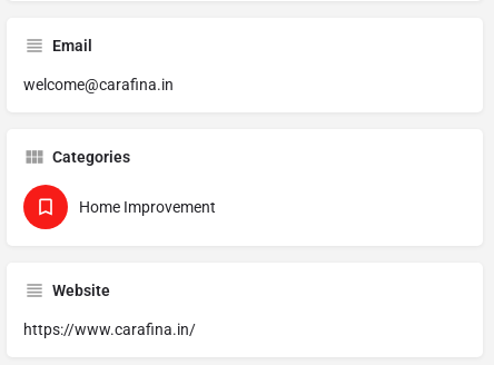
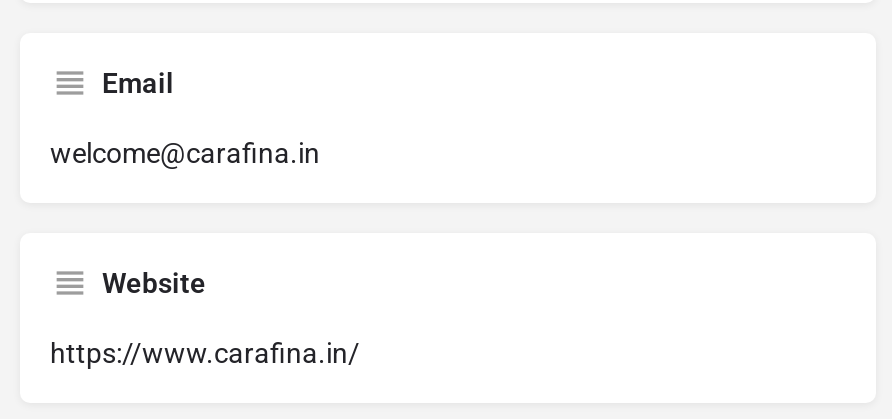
- [image]
- Categories
- Home Improvement
